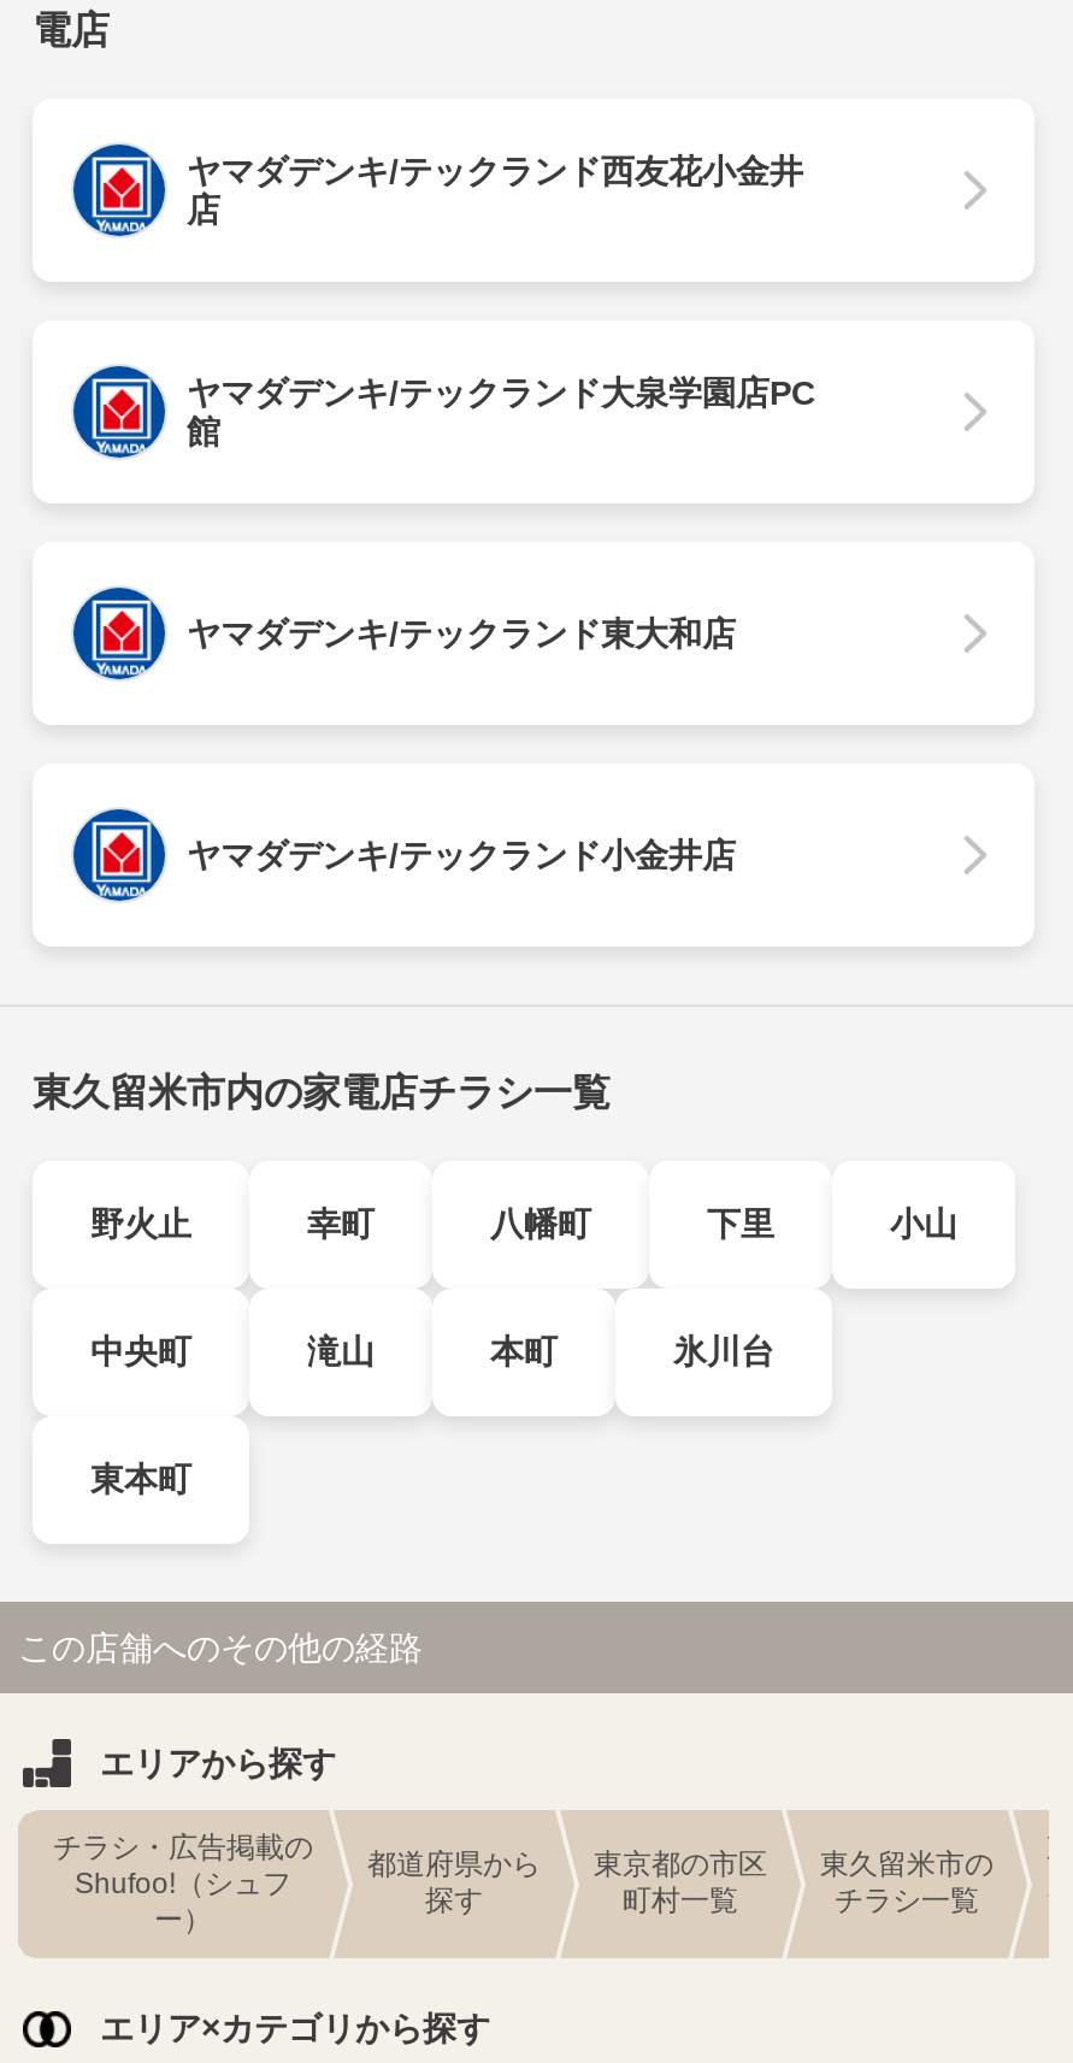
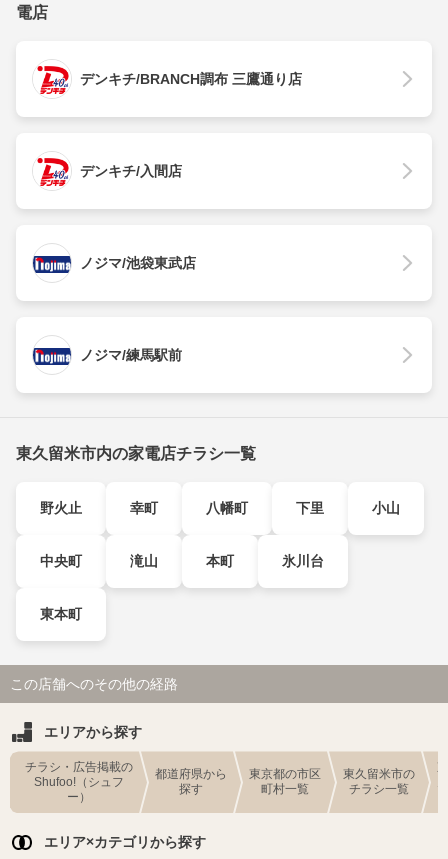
- [image]
- ヤマダデンキ/テックランド西友花小金井
- 店
+ [image]
+ デンキチ/BRANCH調布 三鷹通り店

- [image]
- ヤマダデンキ/テックランド大泉学園店PC
- 館
+ [image]
+ デンキチ/入間店

- [image]
- ヤマダデンキ/テックランド東大和店
+ [image]
+ ノジマ/池袋東武店

- [image]
- ヤマダデンキ/テックランド小金井店
+ [image]
+ ノジマ/練馬駅前
